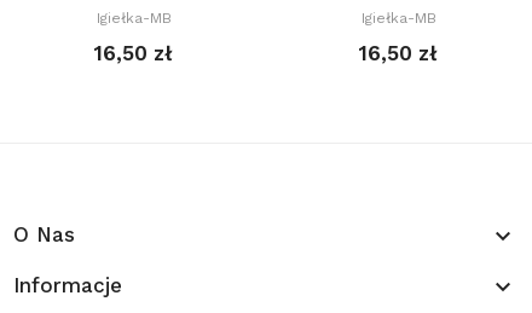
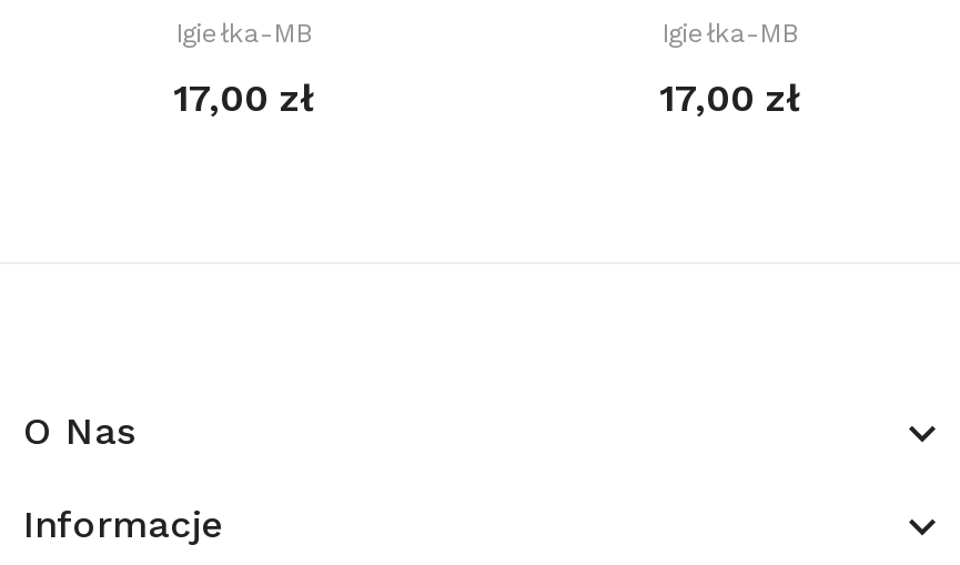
- 16,50 zł
+ 17,00 zł

- 16,50 zł
+ 17,00 zł
